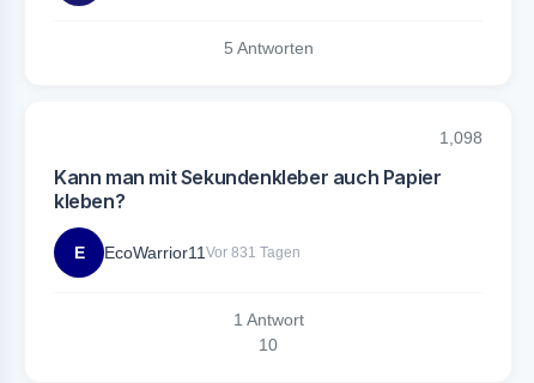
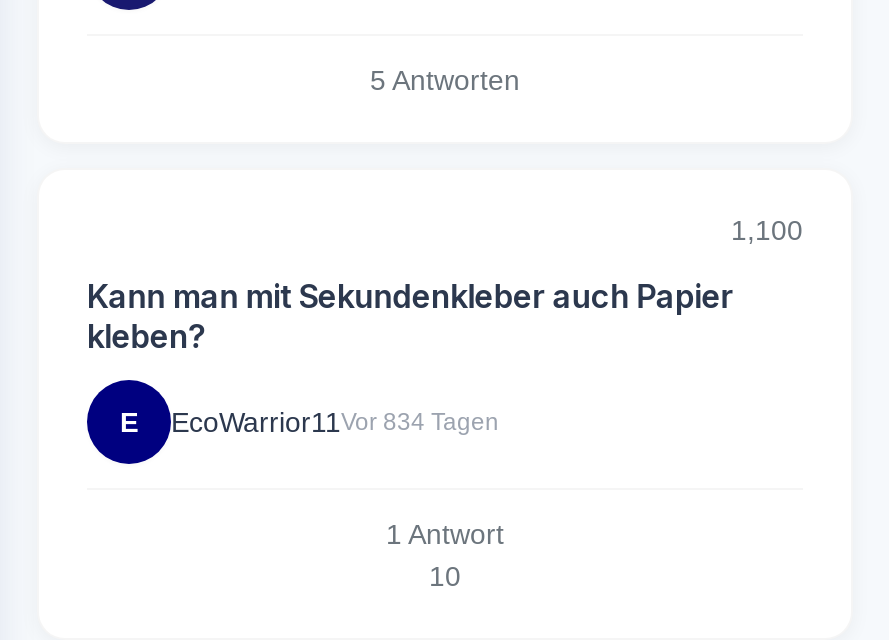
- 1,098
+ 1,100

- EcoWarrior11 Vor 831 Tagen
+ EcoWarrior11 Vor 834 Tagen
